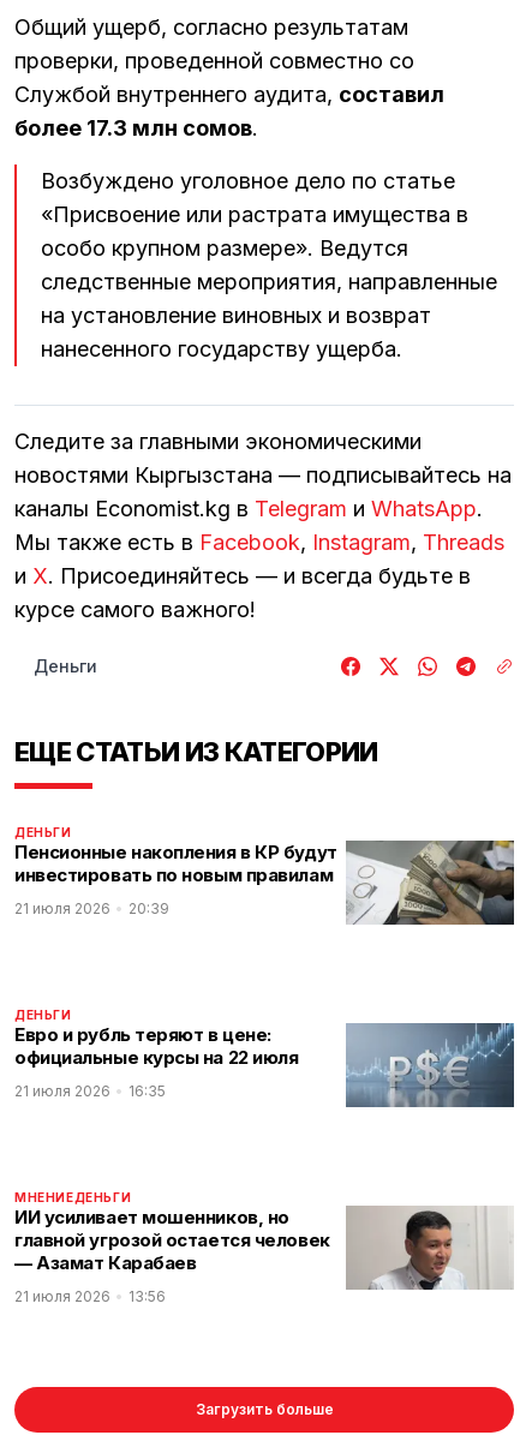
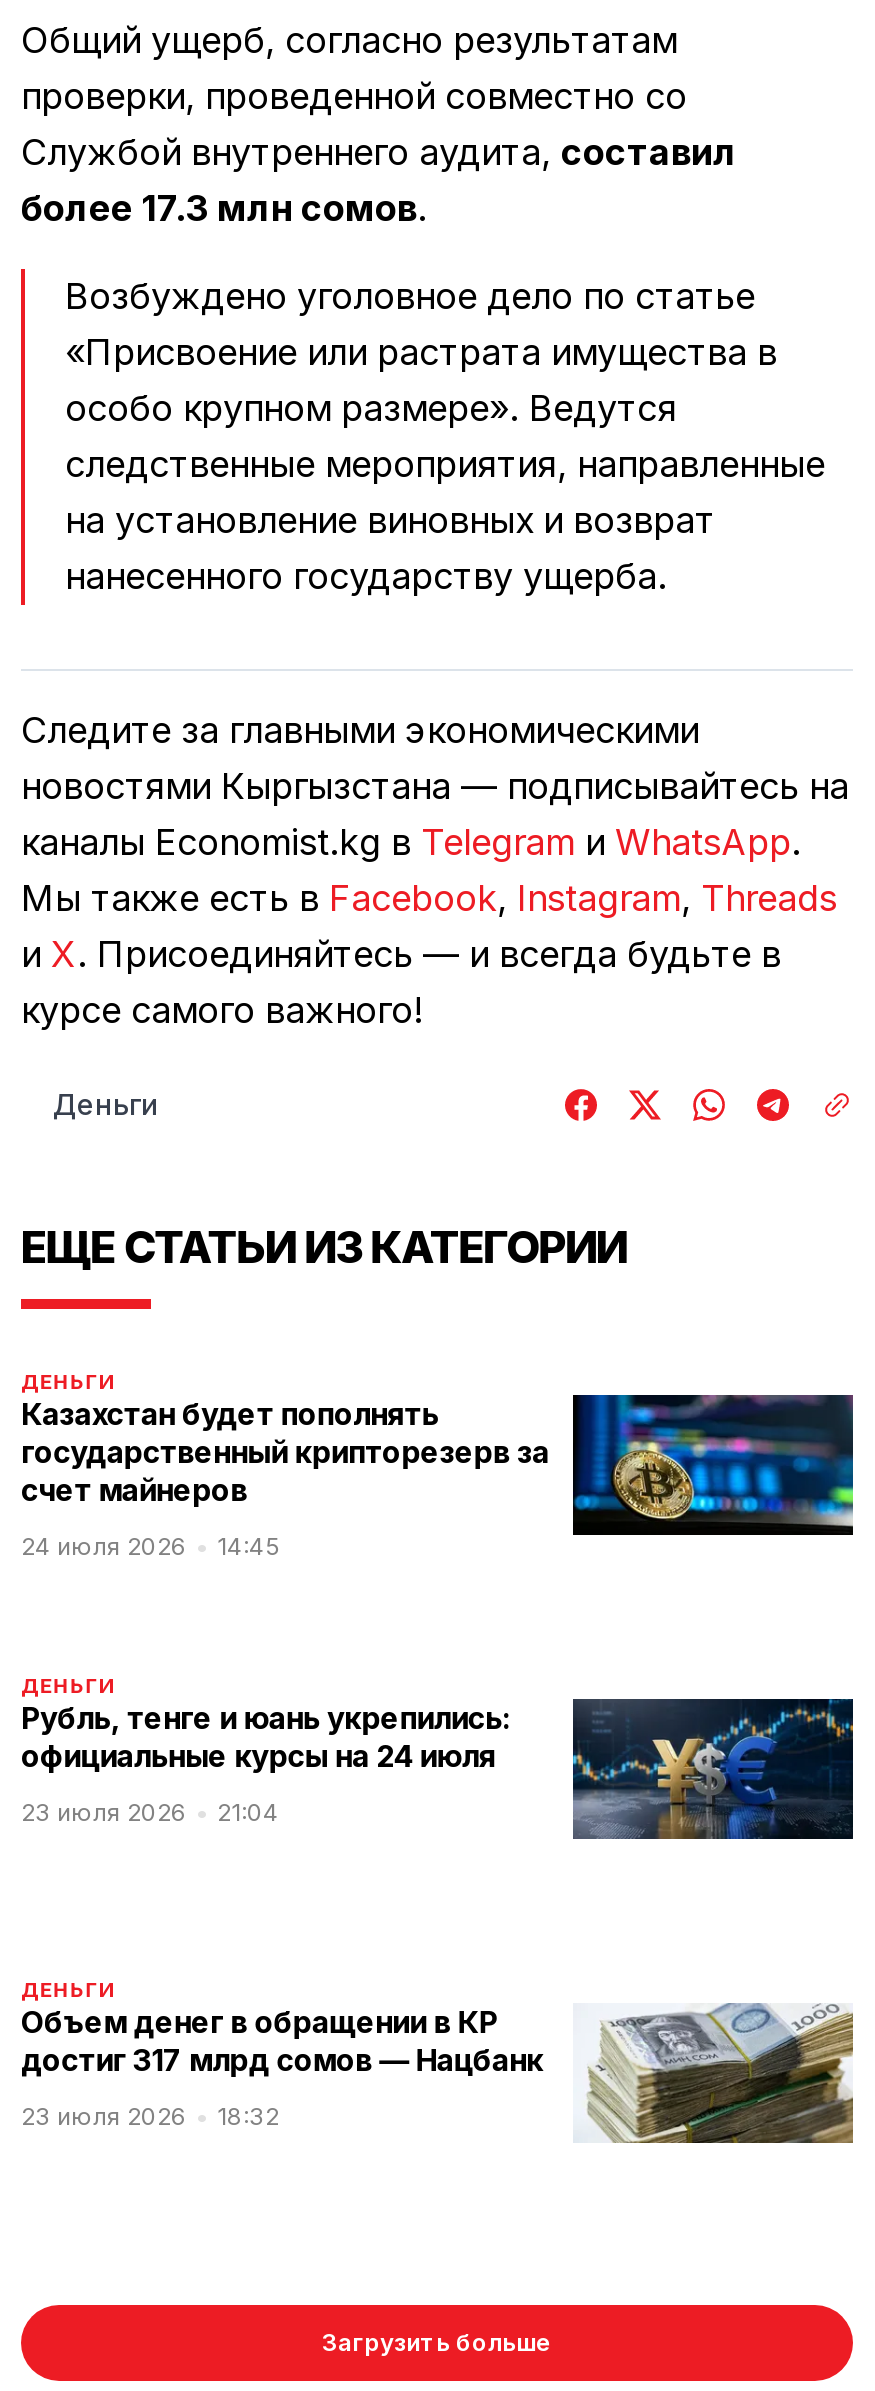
- [image]
- Пенсионные накопления в КР будут
- инвестировать по новым правилам
+ [image]
+ Казахстан будет пополнять
+ государственный крипторезерв за
+ счет майнеров

- 21 июля 2026
- 20:39
+ 24 июля 2026
+ 14:45

- [image]
- Евро и рубль теряют в цене:
- официальные курсы на 22 июля
+ [image]
+ Рубль, тенге и юань укрепились:
+ официальные курсы на 24 июля

- 21 июля 2026
- 16:35
+ 23 июля 2026
+ 21:04

- [image]
- МНЕНИЕДЕНЬГИ
- ИИ усиливает мошенников, но
- главной угрозой остается человек
- — Азамат Карабаев
+ [image]
+ ДЕНЬГИ
+ Объем денег в обращении в КР
+ достиг 317 млрд сомов — Нацбанк

- 21 июля 2026
- 13:56
+ 23 июля 2026
+ 18:32
